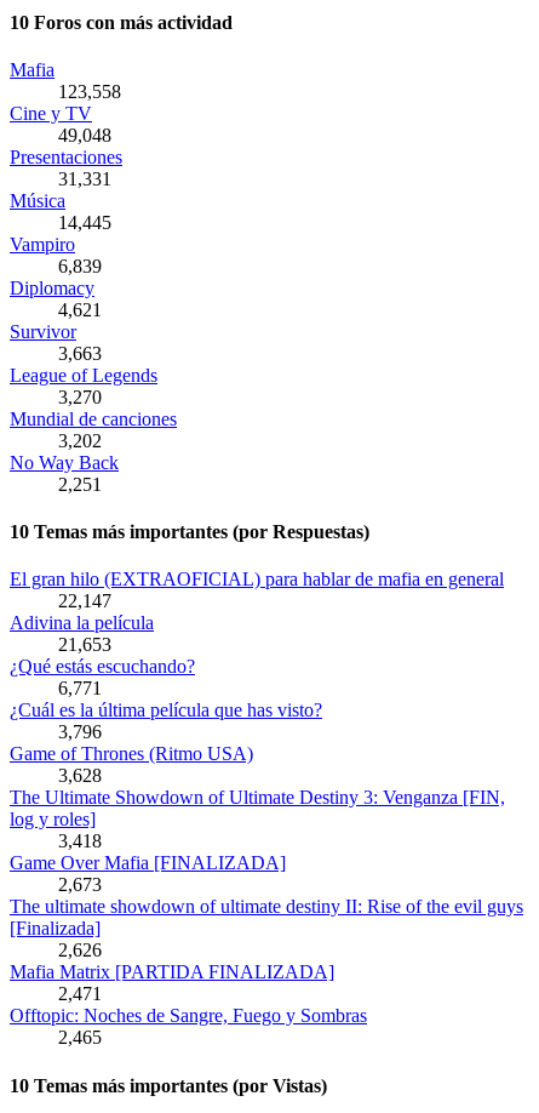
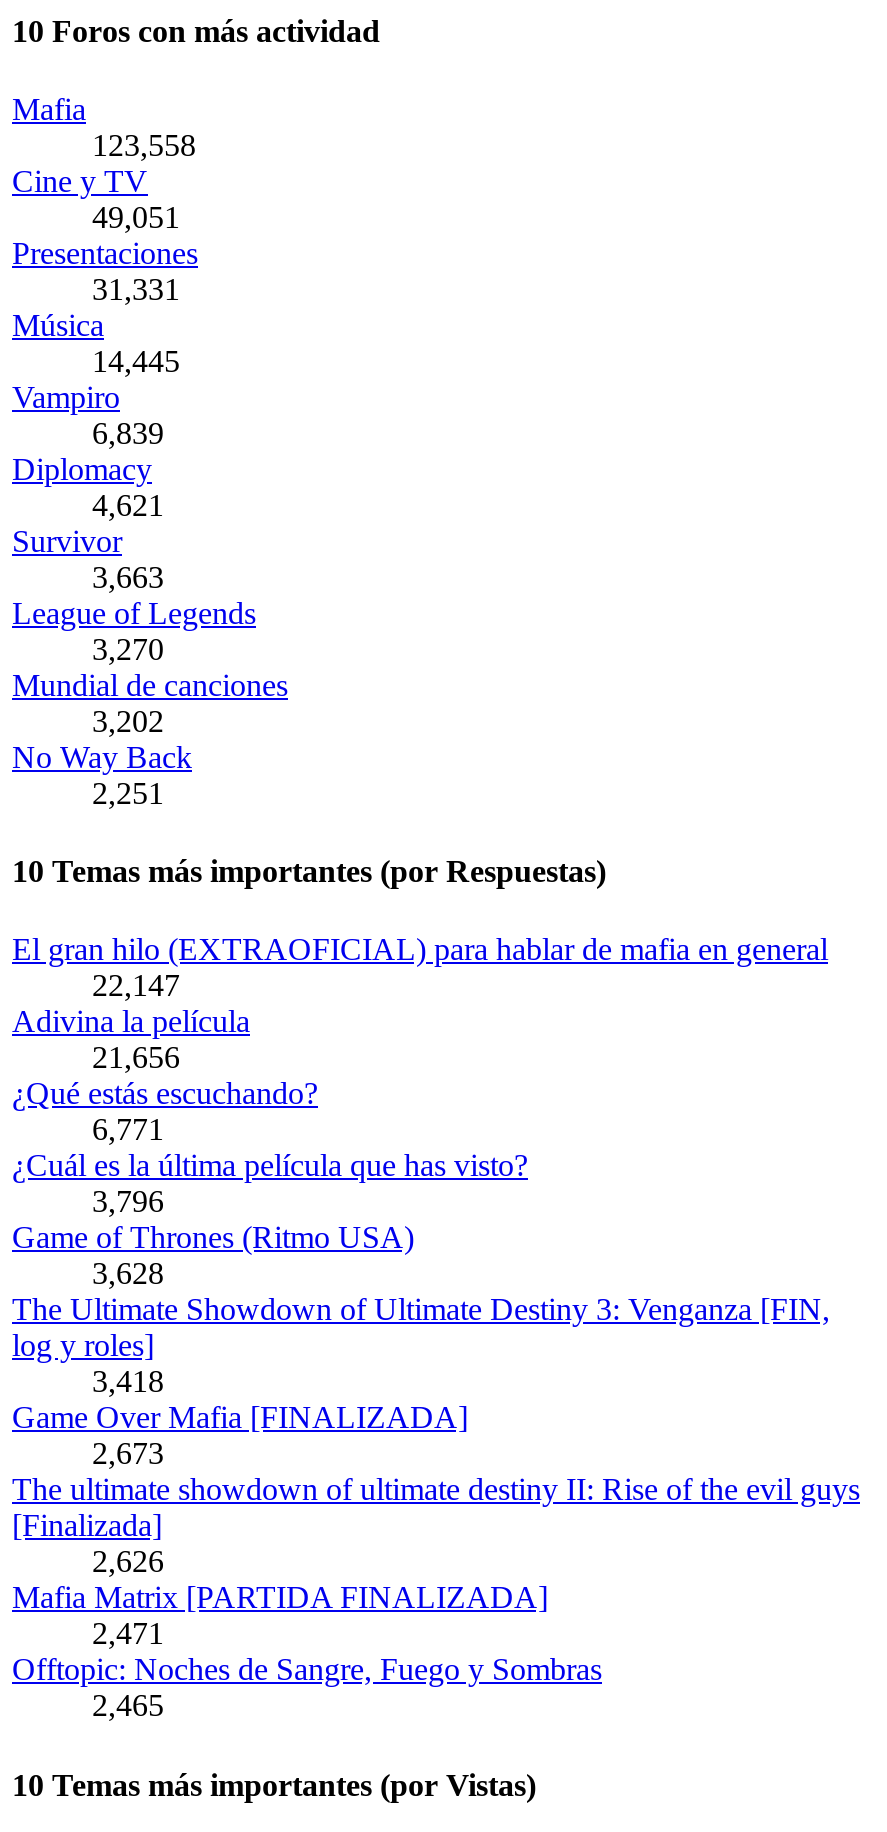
- 49,048
+ 49,051

- 21,653
+ 21,656
